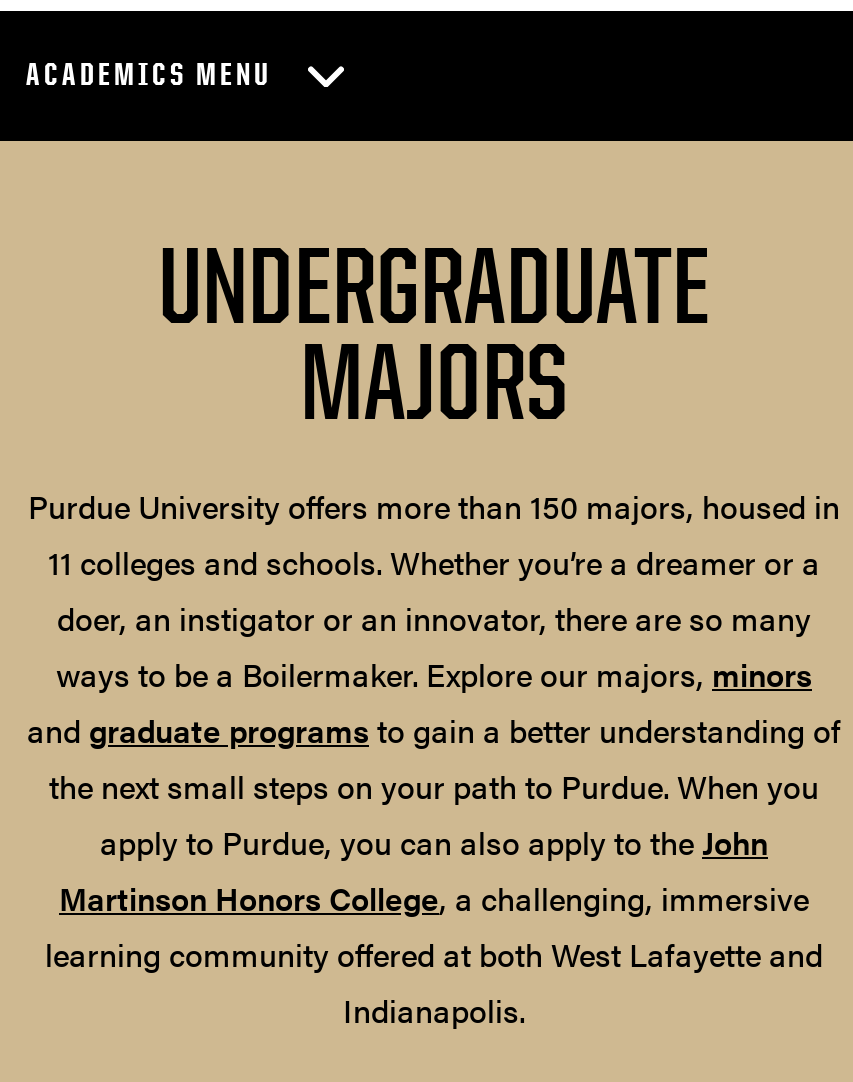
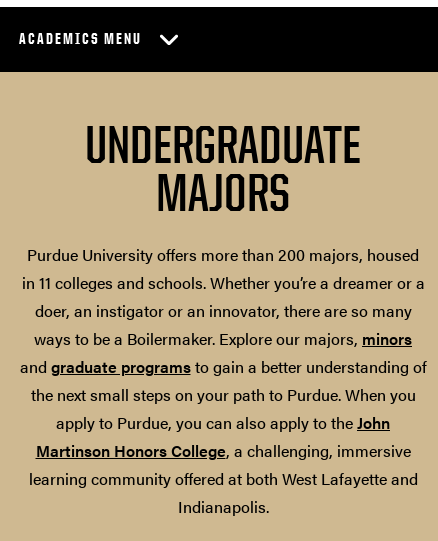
- Purdue University offers more than 150 majors, housed in
- 11 colleges and schools. Whether you’re a dreamer or a
+ Purdue University offers more than 200 majors, housed
+ in 11 colleges and schools. Whether you’re a dreamer or a
